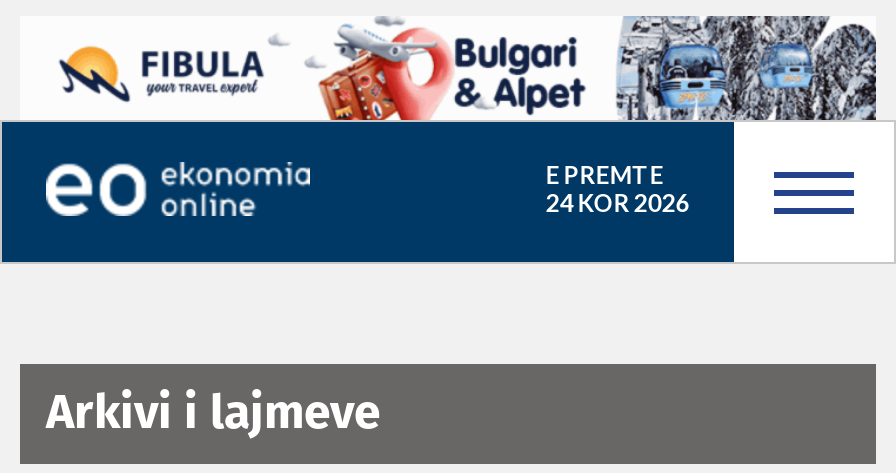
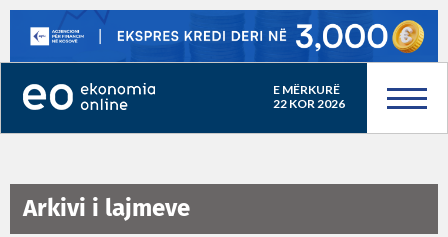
- [image]
- E PREMTE
+ [image]
+ E MËRKURË

- 24 KOR 2026
+ 22 KOR 2026
